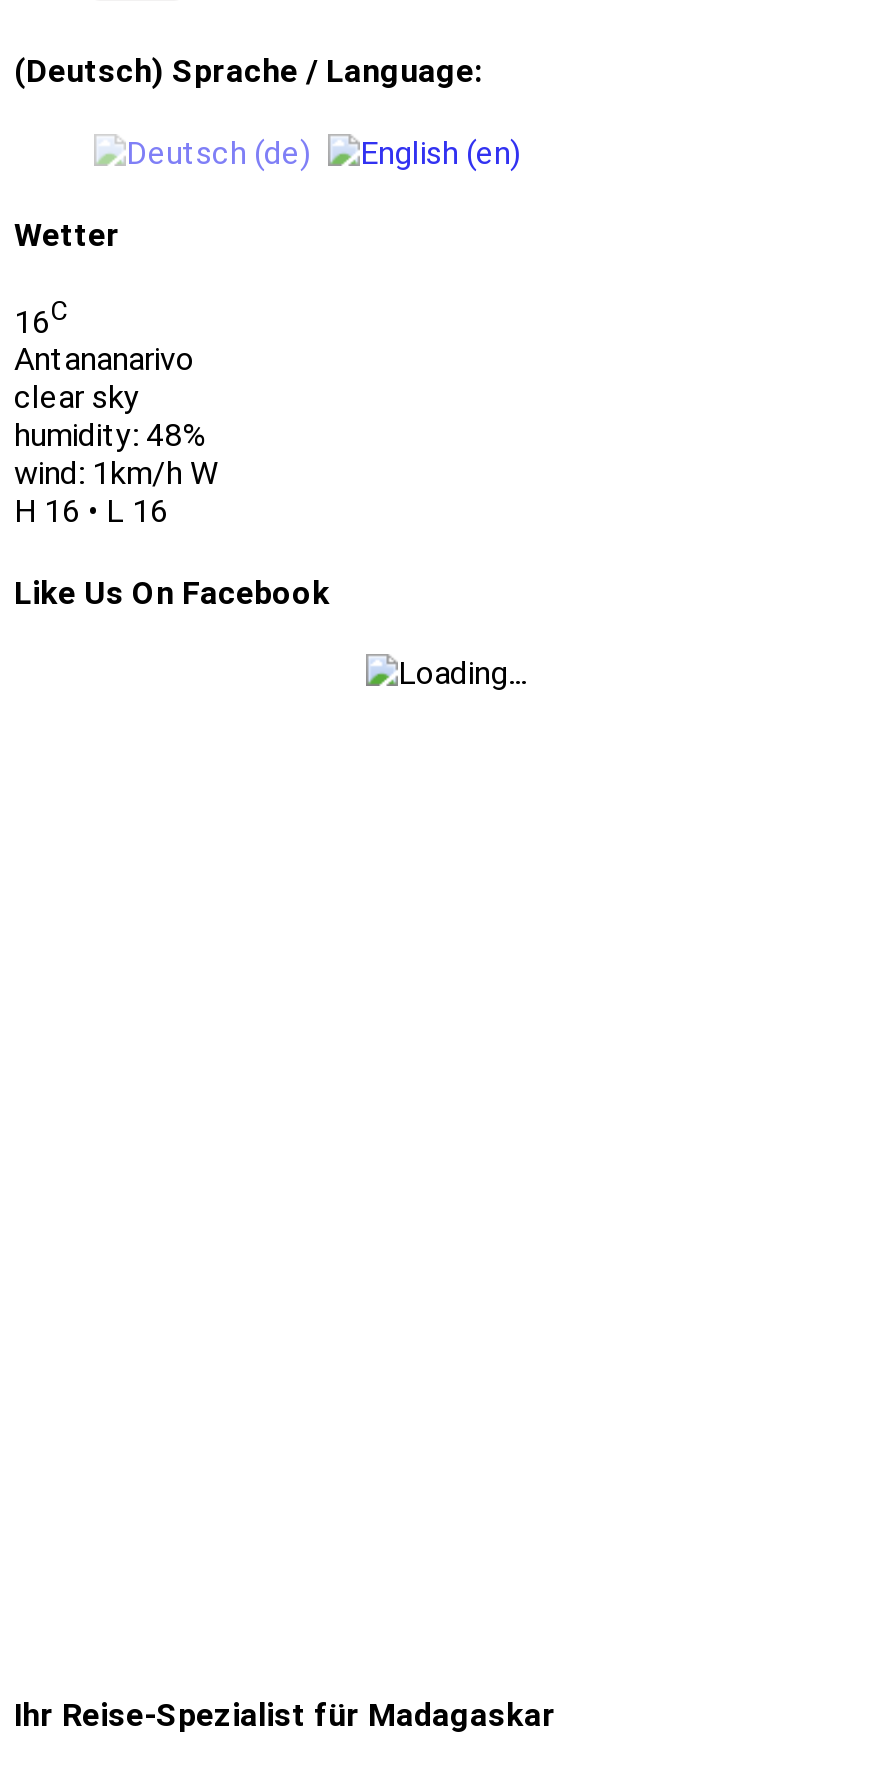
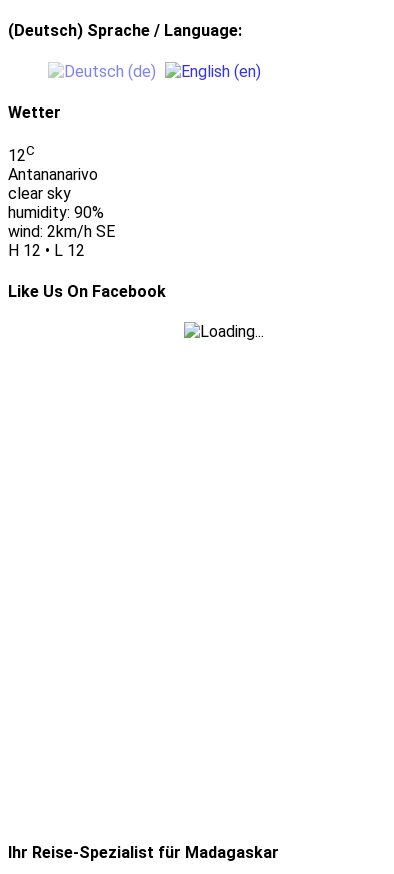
- 16C
+ 12C

- humidity: 48%
+ humidity: 90%

- wind: 1km/h W
+ wind: 2km/h SE

- H 16 • L 16
+ H 12 • L 12
